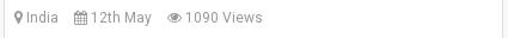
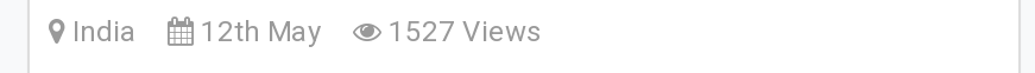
- India 12th May 1090 Views
+ India 12th May 1527 Views
